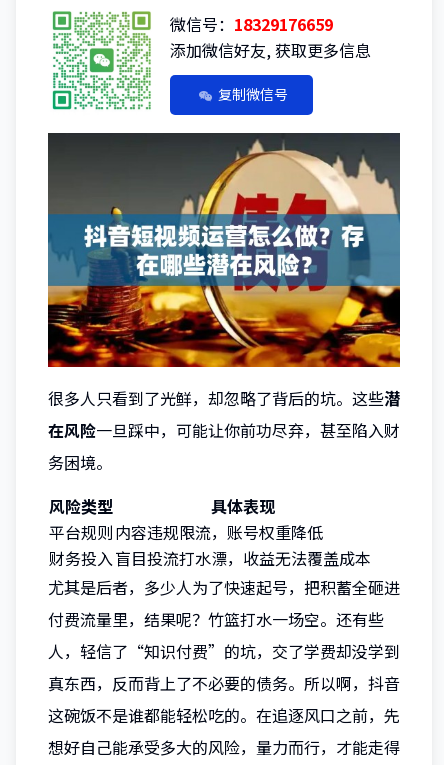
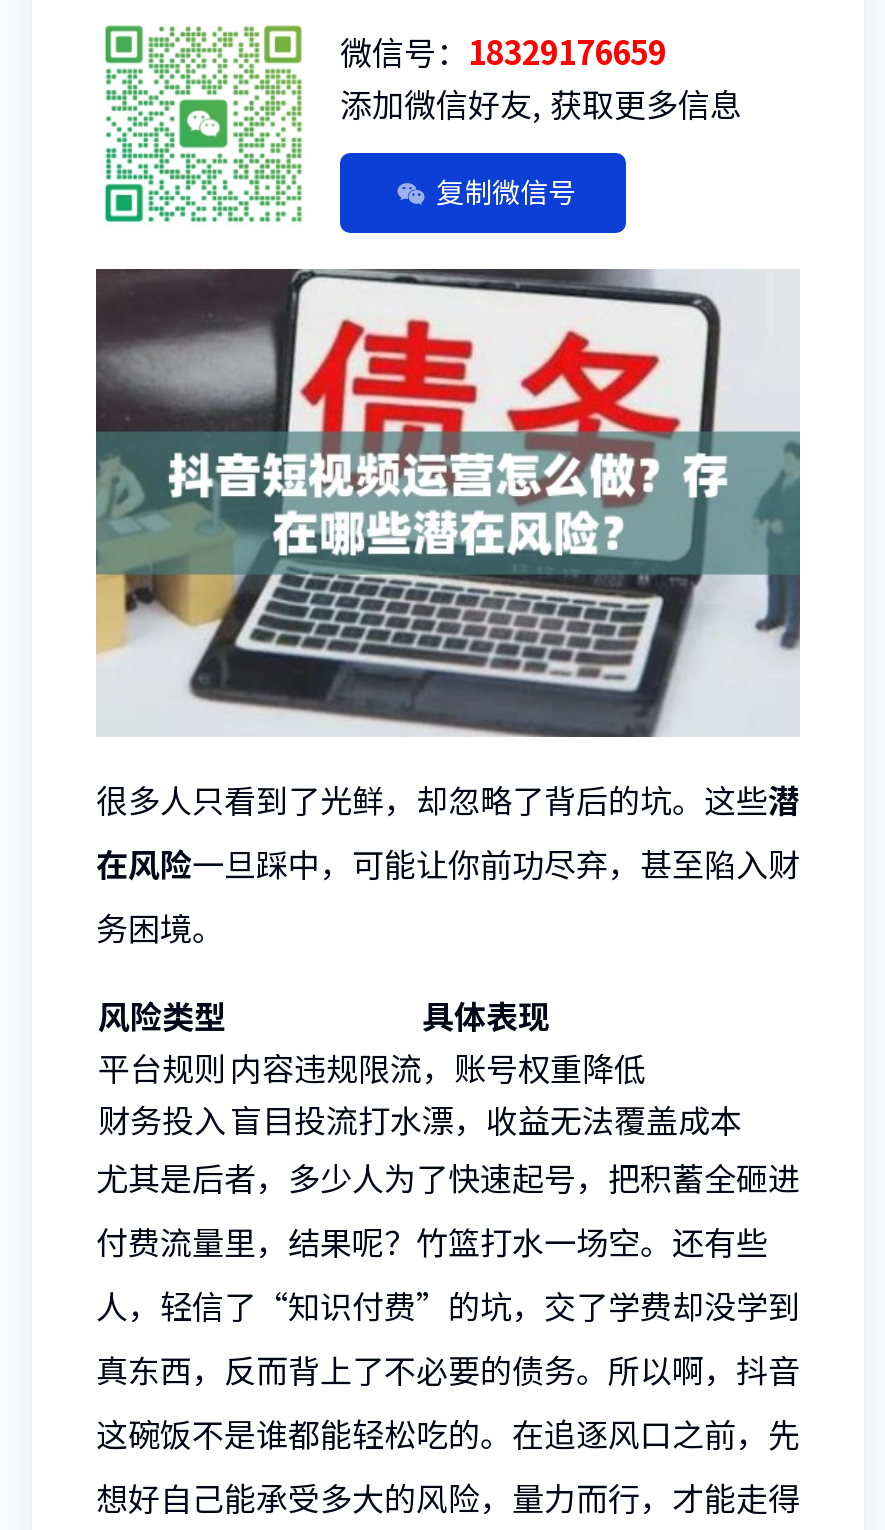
- [image]
+ [image]
